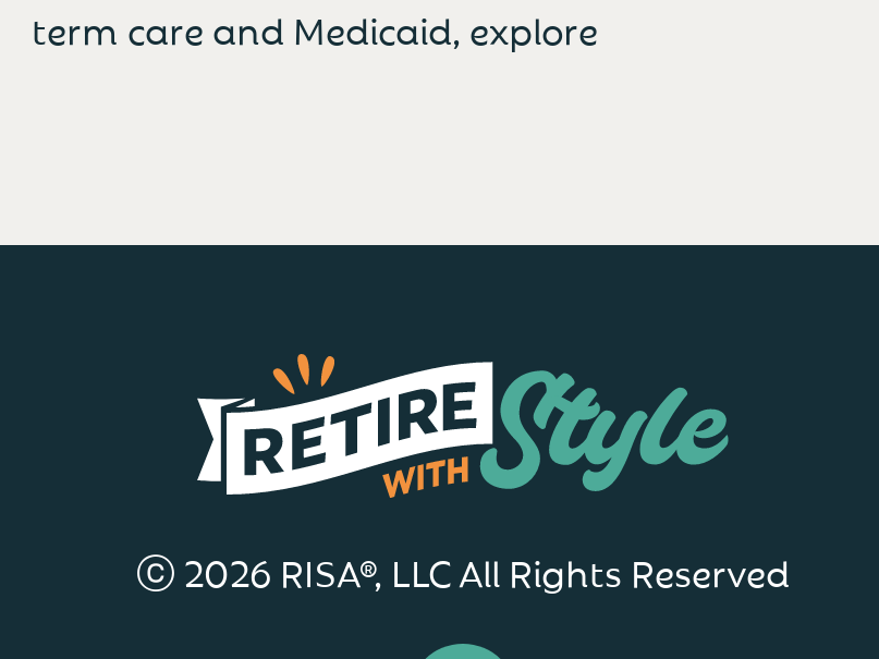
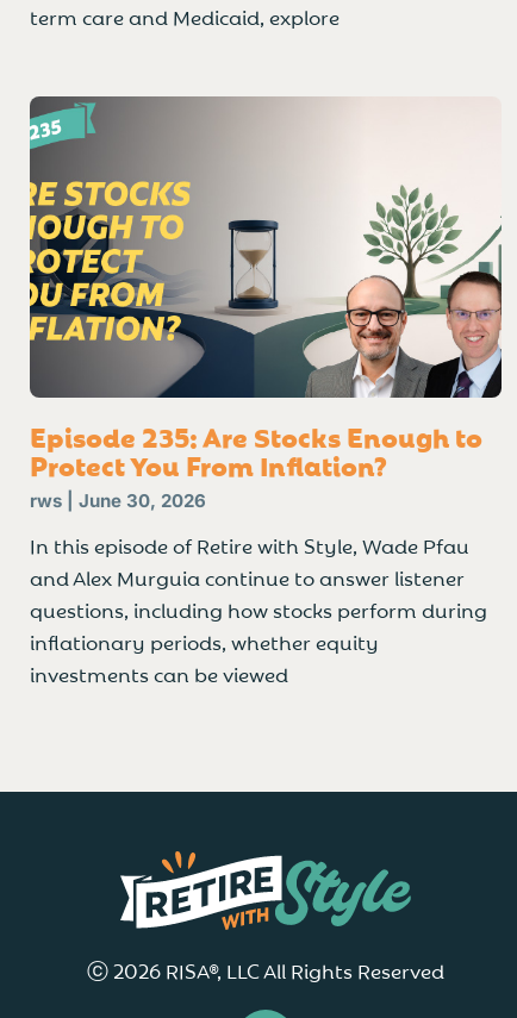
+ [image]
+ Episode 235: Are Stocks Enough to
+ Protect You From Inflation?
+ rws June 30, 2026
+ In this episode of Retire with Style, Wade Pfau
+ and Alex Murguia continue to answer listener
+ questions, including how stocks perform during
+ inflationary periods, whether equity
+ investments can be viewed
